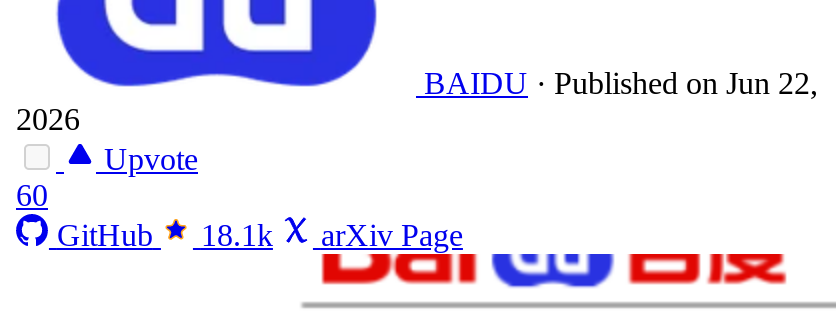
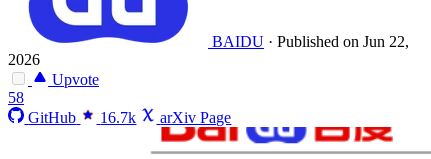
- 60
+ 58

- GitHub 18.1k arXiv Page
+ GitHub 16.7k arXiv Page
